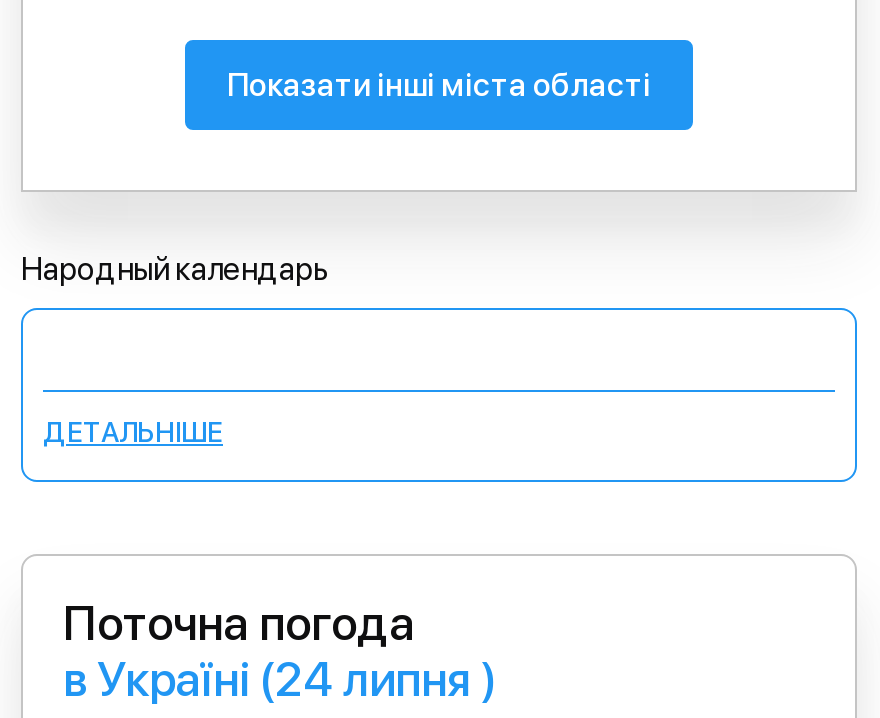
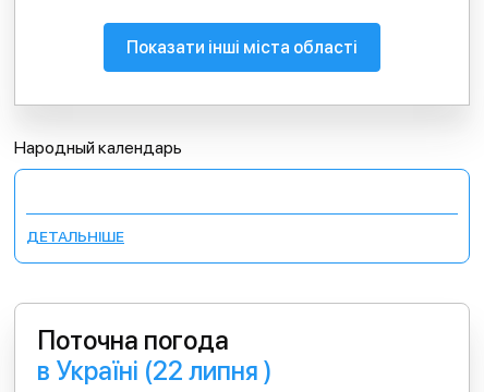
- в Україні (24 липня )
+ в Україні (22 липня )
